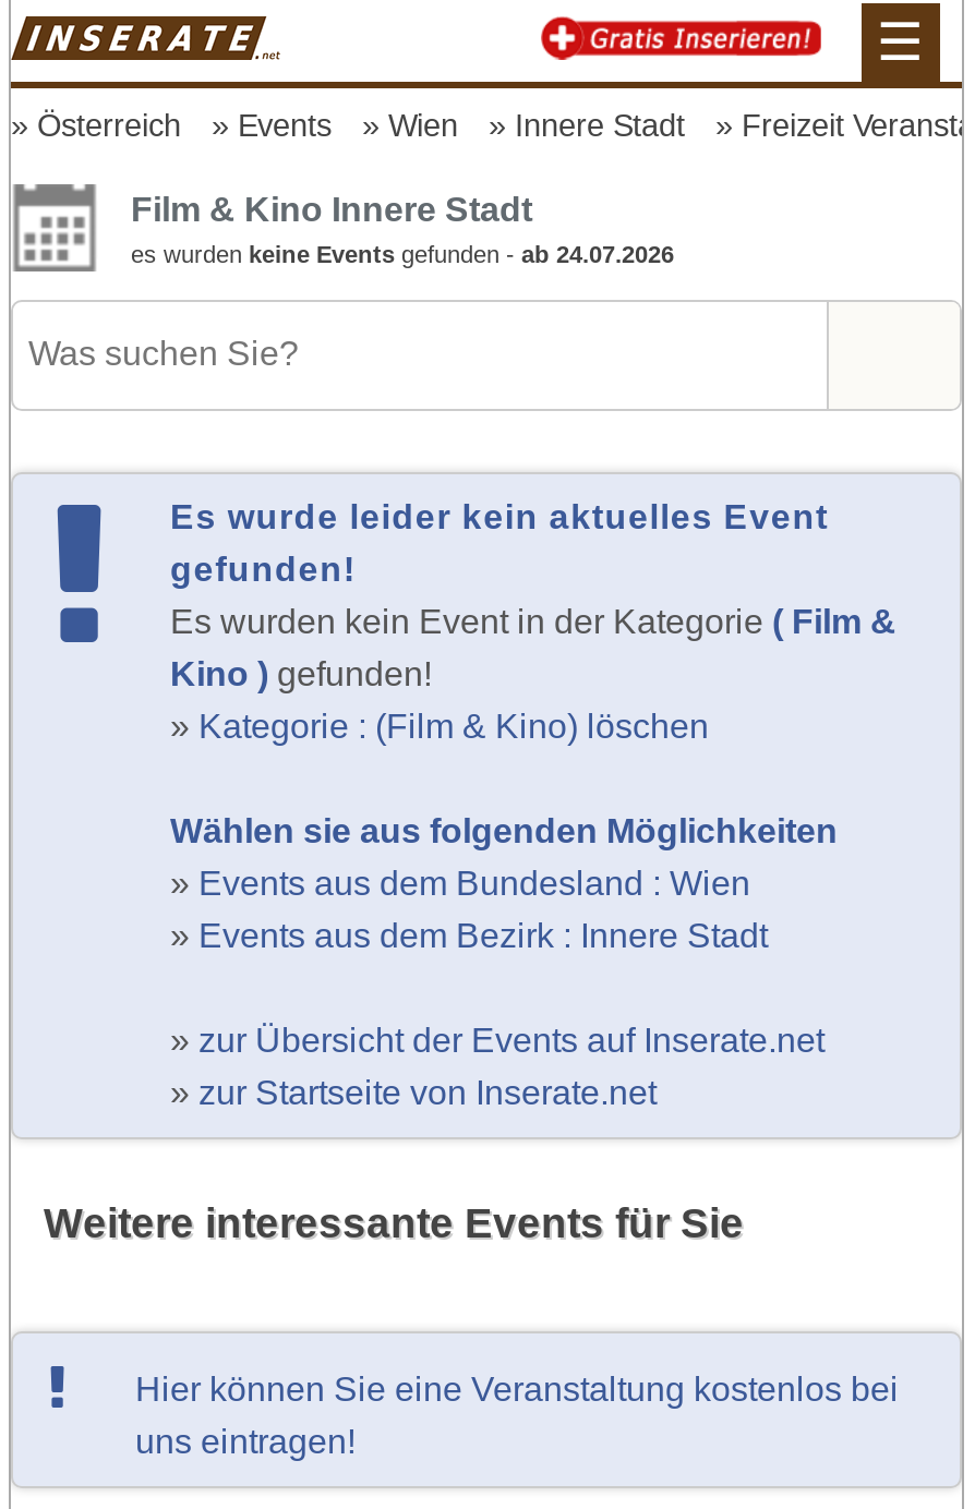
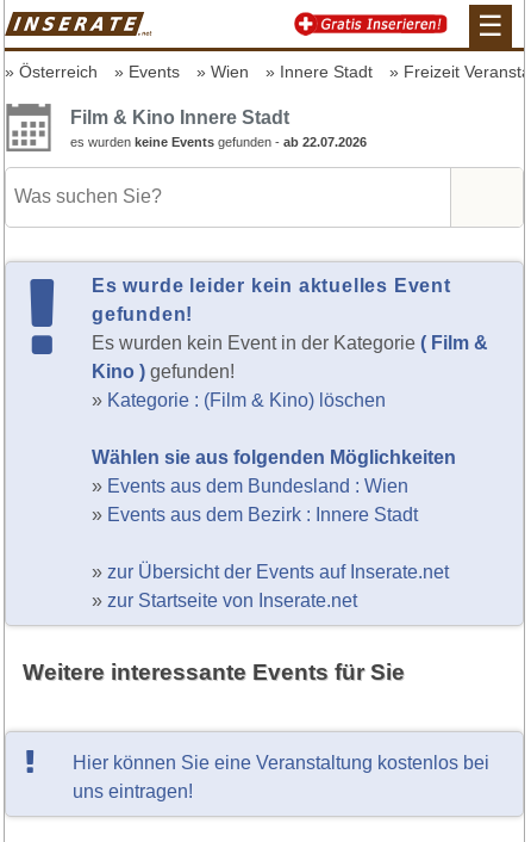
- es wurden keine Events gefunden - ab 24.07.2026
+ es wurden keine Events gefunden - ab 22.07.2026
